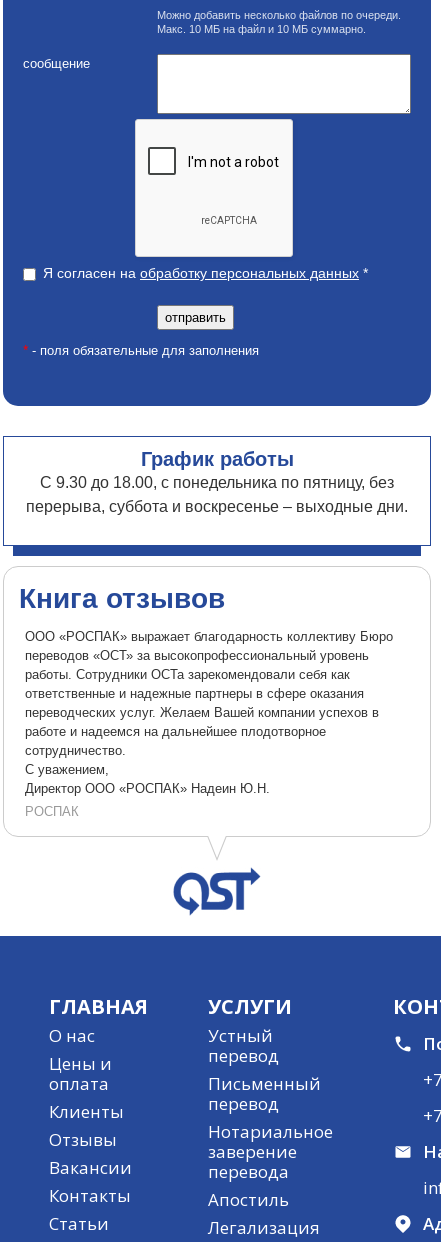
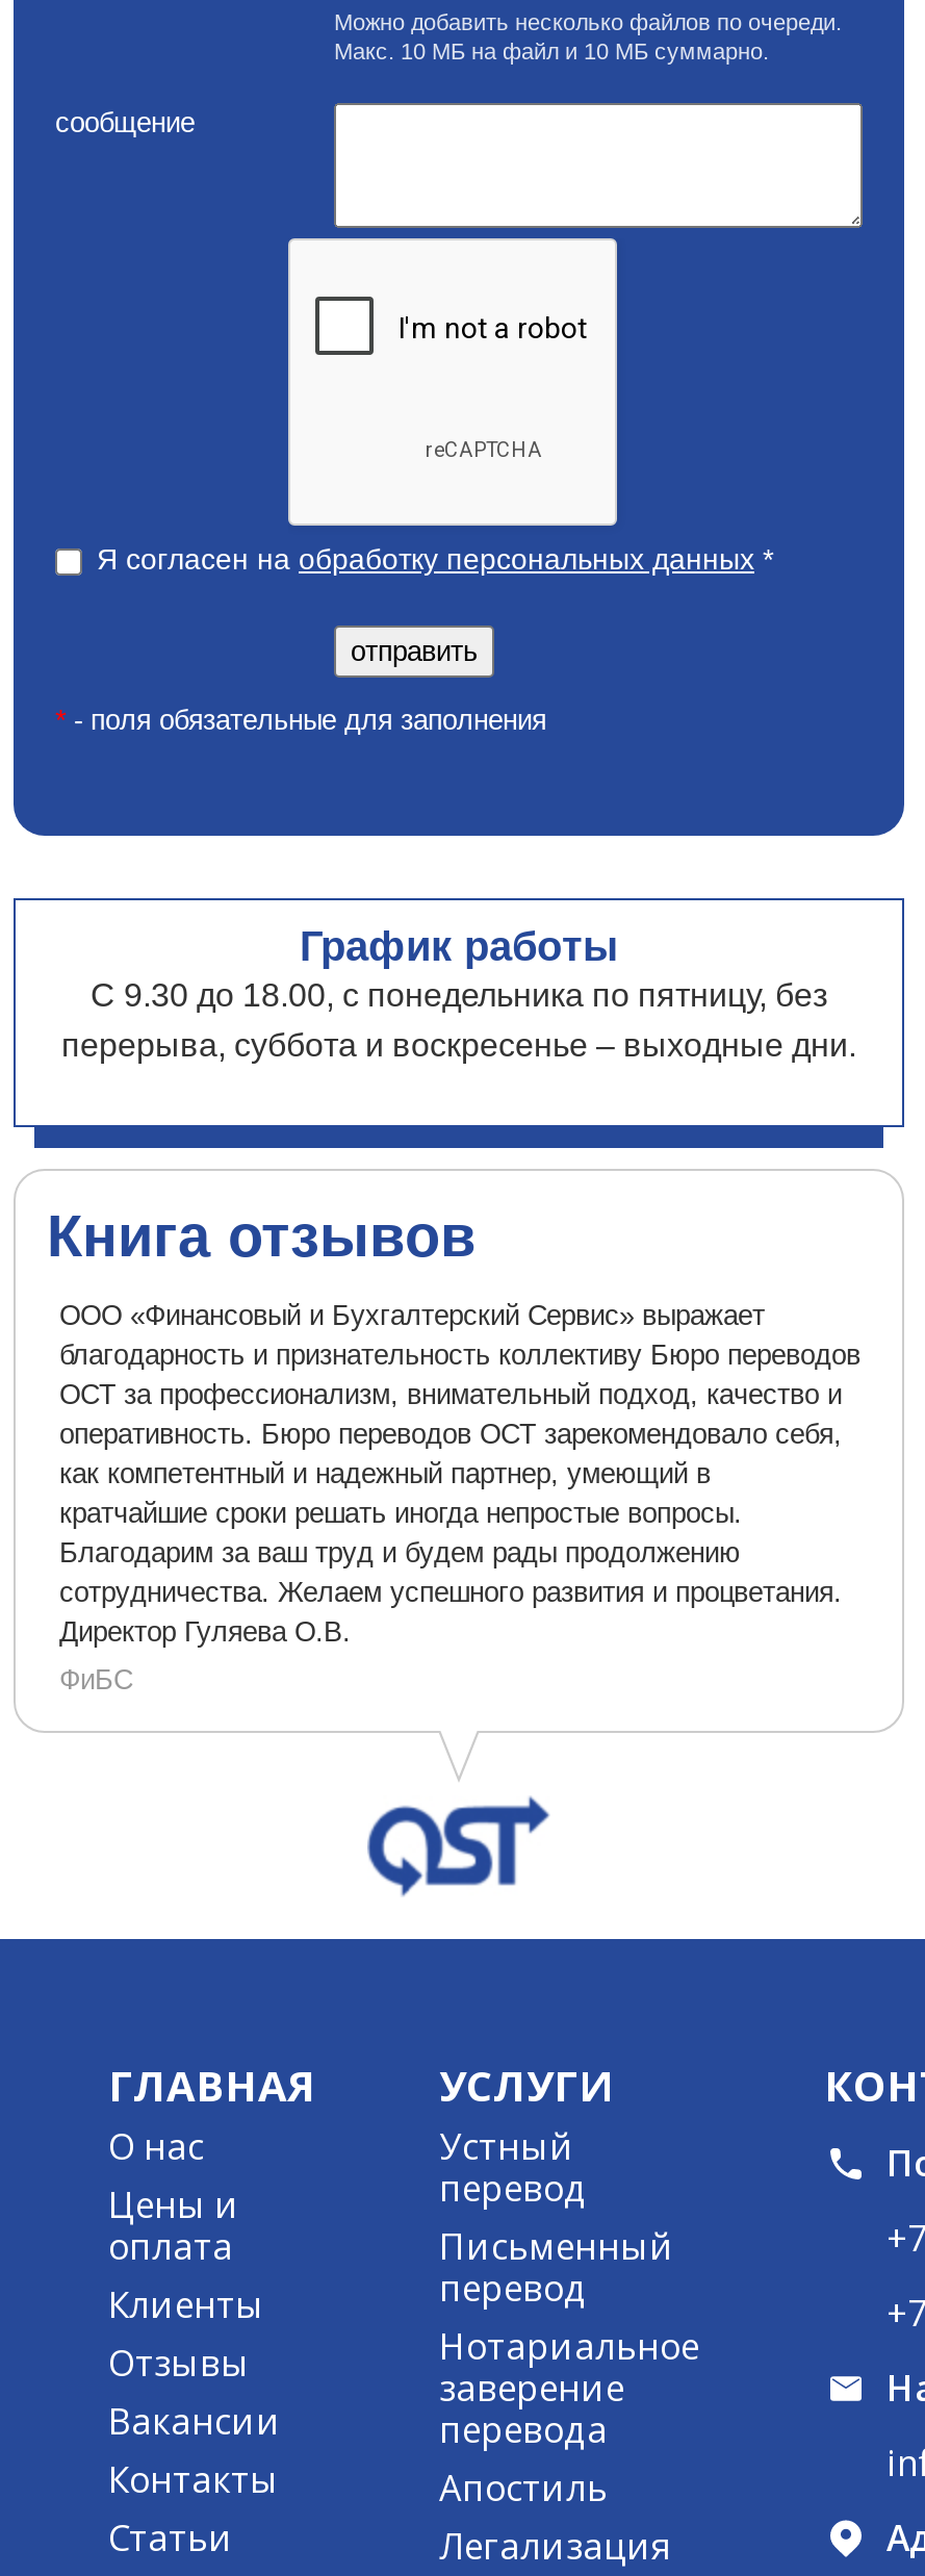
- ООО «РОСПАК» выражает благодарность коллективу Бюро
- переводов «ОСТ» за высокопрофессиональный уровень
- работы. Сотрудники ОСТа зарекомендовали себя как
- ответственные и надежные партнеры в сфере оказания
- переводческих услуг. Желаем Вашей компании успехов в
- работе и надеемся на дальнейшее плодотворное
- сотрудничество.
- С уважением,
- Директор ООО «РОСПАК» Надеин Ю.Н.
+ ООО «Финансовый и Бухгалтерский Сервис» выражает
+ благодарность и признательность коллективу Бюро переводов
+ ОСТ за профессионализм, внимательный подход, качество и
+ оперативность. Бюро переводов ОСТ зарекомендовало себя,
+ как компетентный и надежный партнер, умеющий в
+ кратчайшие сроки решать иногда непростые вопросы.
+ Благодарим за ваш труд и будем рады продолжению
+ сотрудничества. Желаем успешного развития и процветания.
+ Директор Гуляева О.В.

- РОСПАК
+ ФиБС
